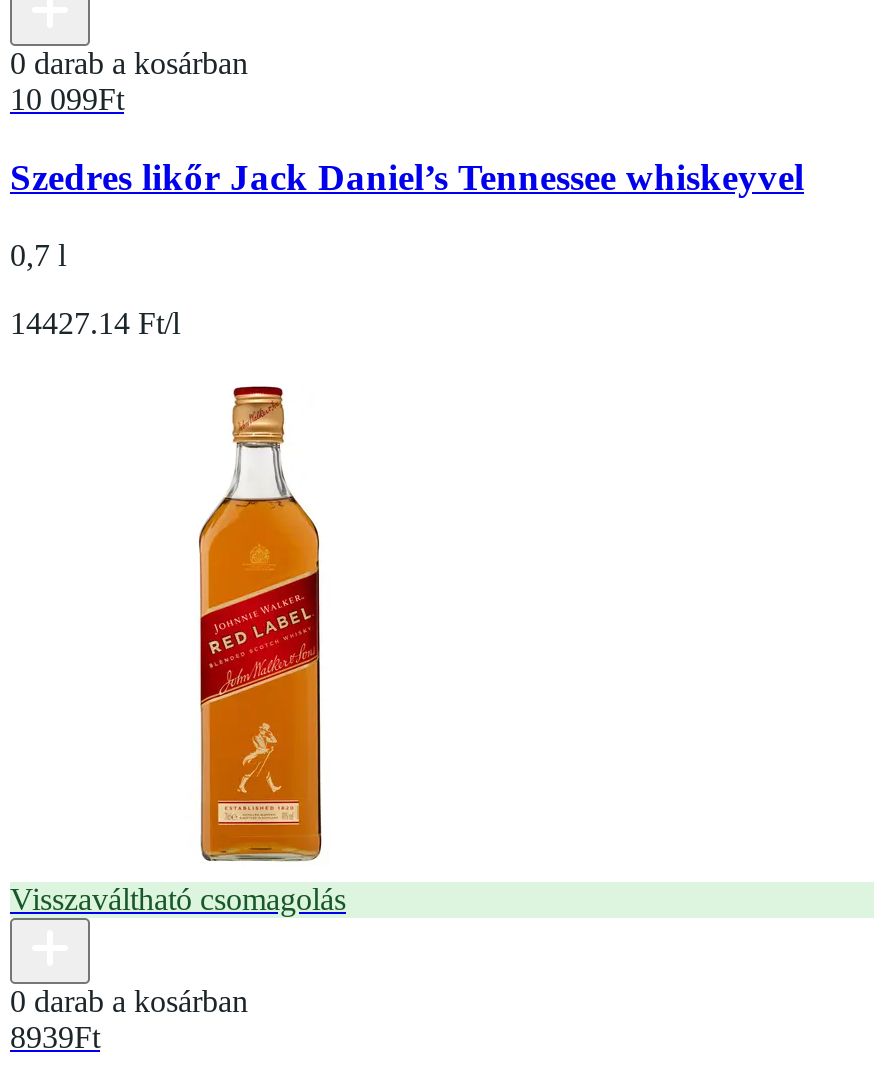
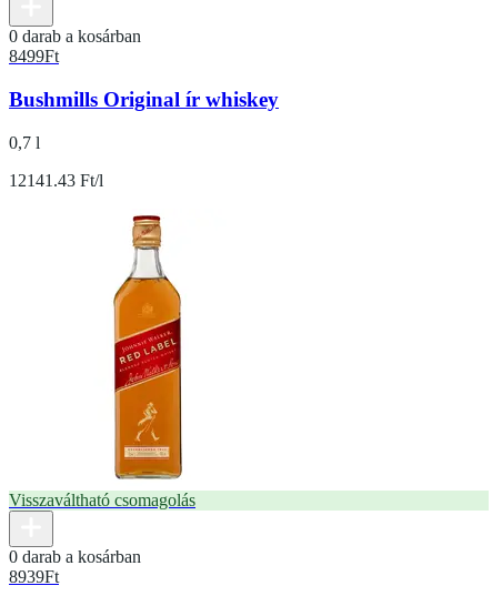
- 10 099Ft
+ 8499Ft

- Szedres likőr Jack Daniel’s Tennessee whiskeyvel
+ Bushmills Original ír whiskey

- 14427.14 Ft/l
+ 12141.43 Ft/l
